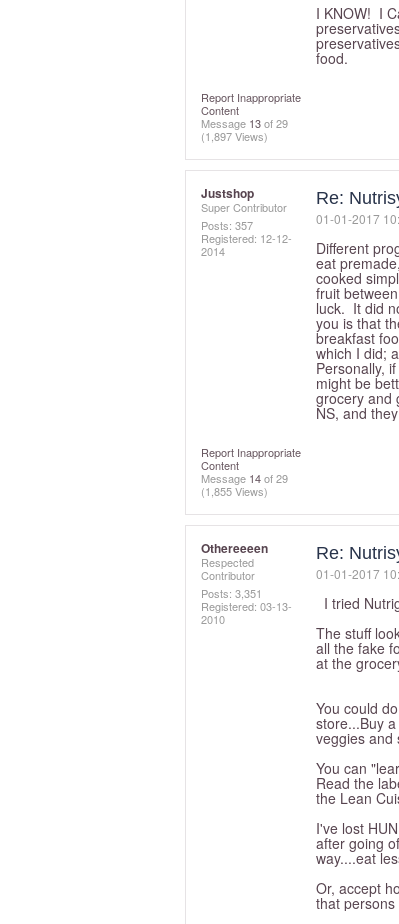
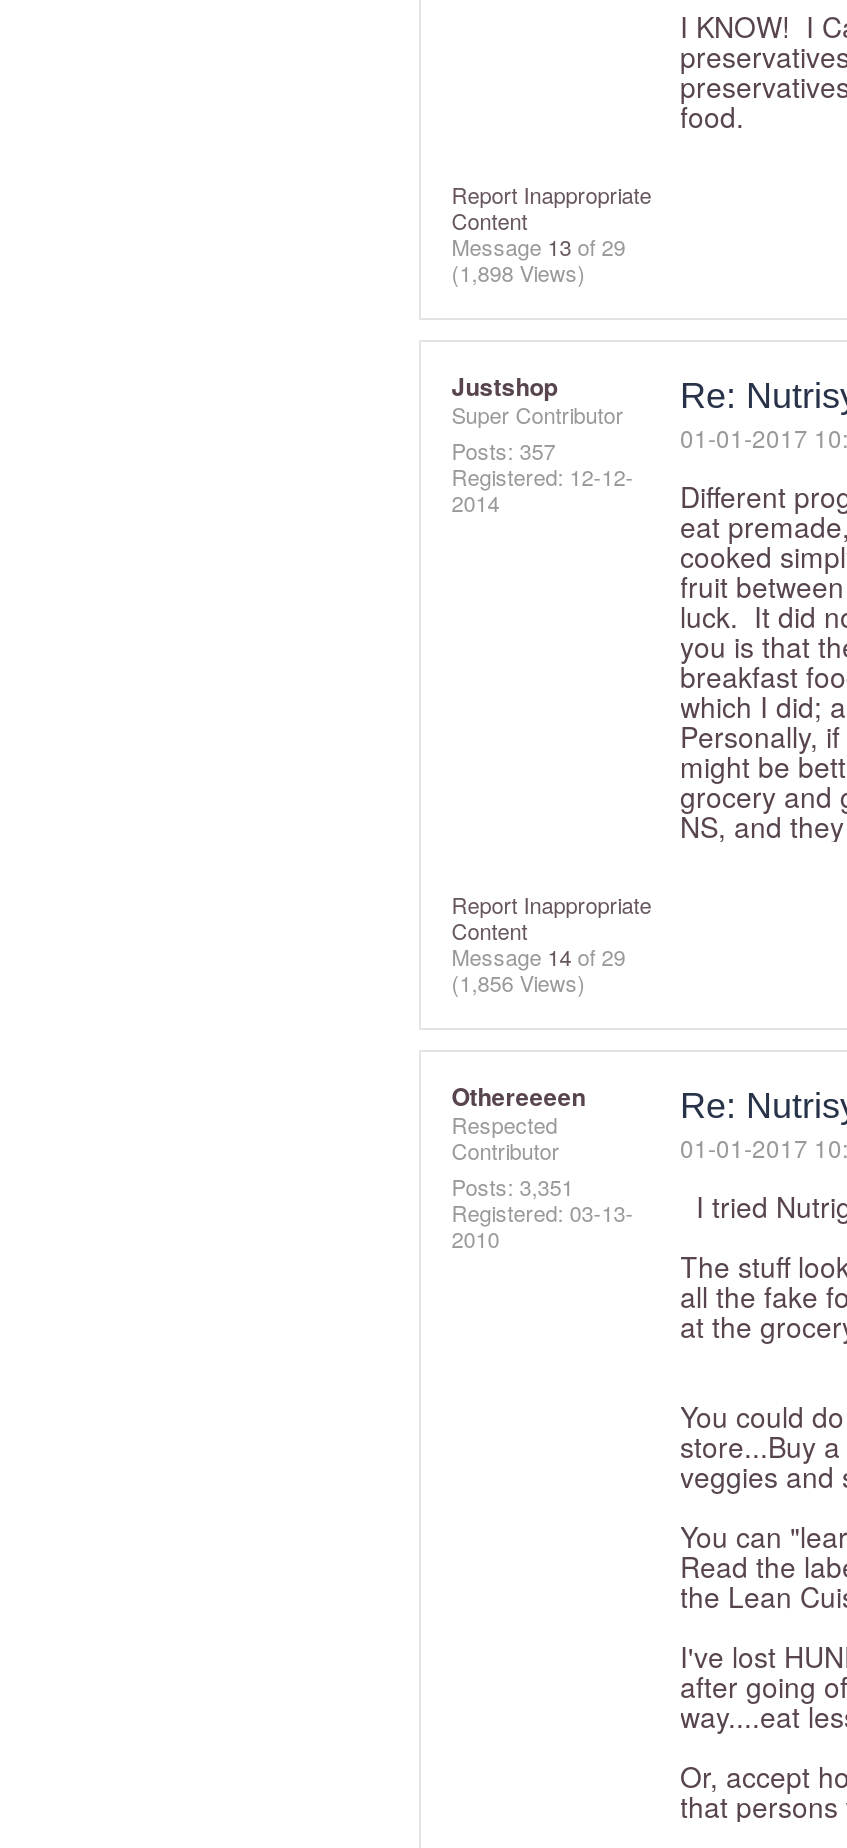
- (1,897 Views)
+ (1,898 Views)

- (1,855 Views)
+ (1,856 Views)
